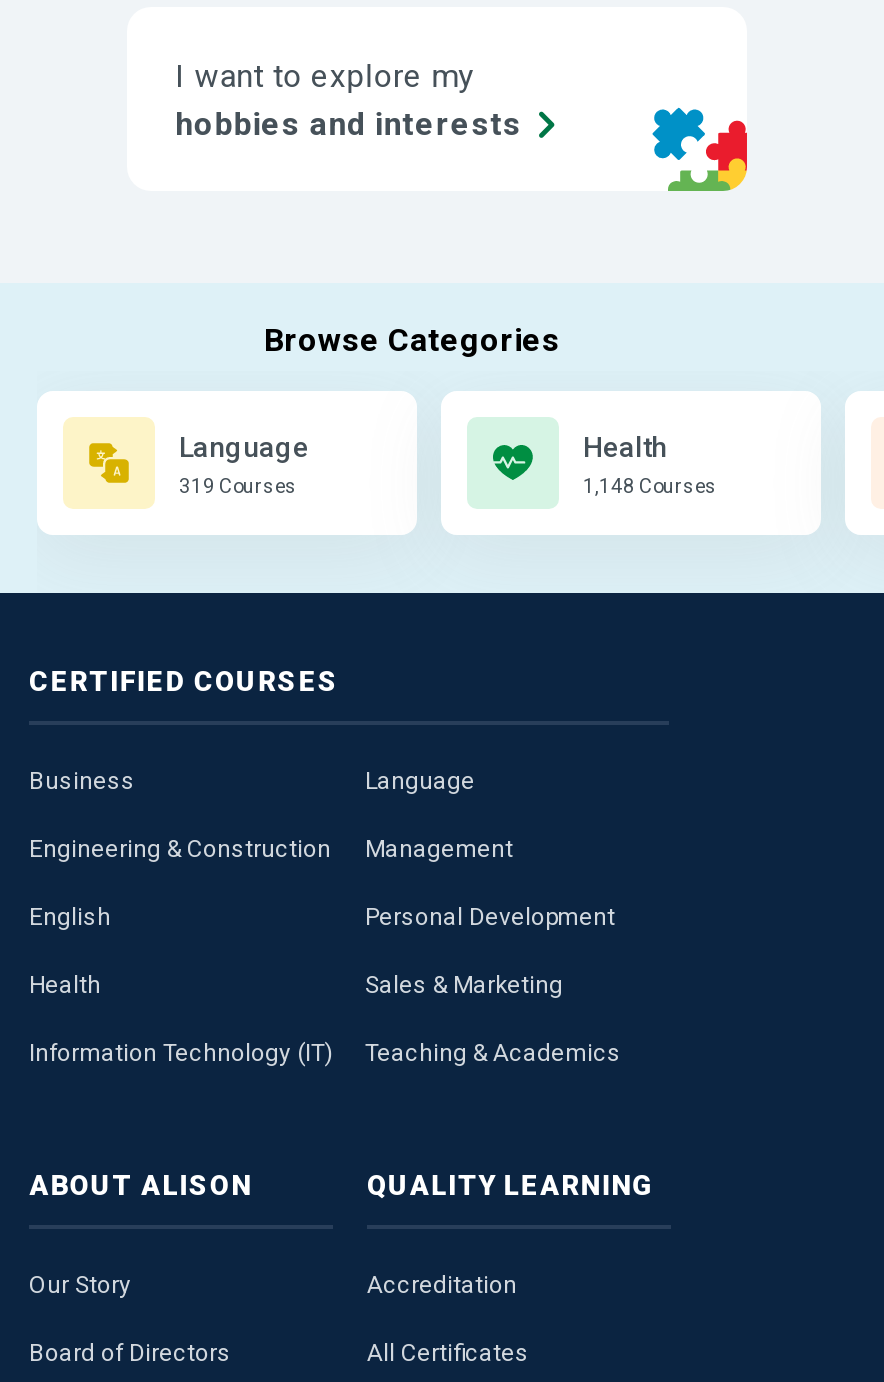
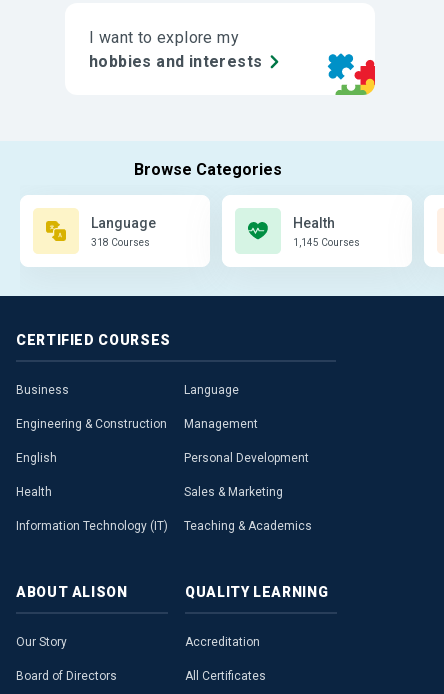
- 319 Courses
+ 318 Courses

- 1,148 Courses
+ 1,145 Courses
